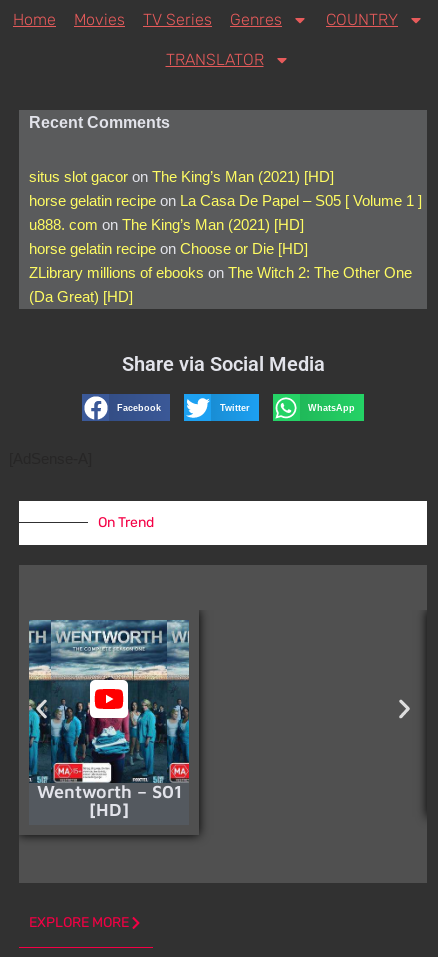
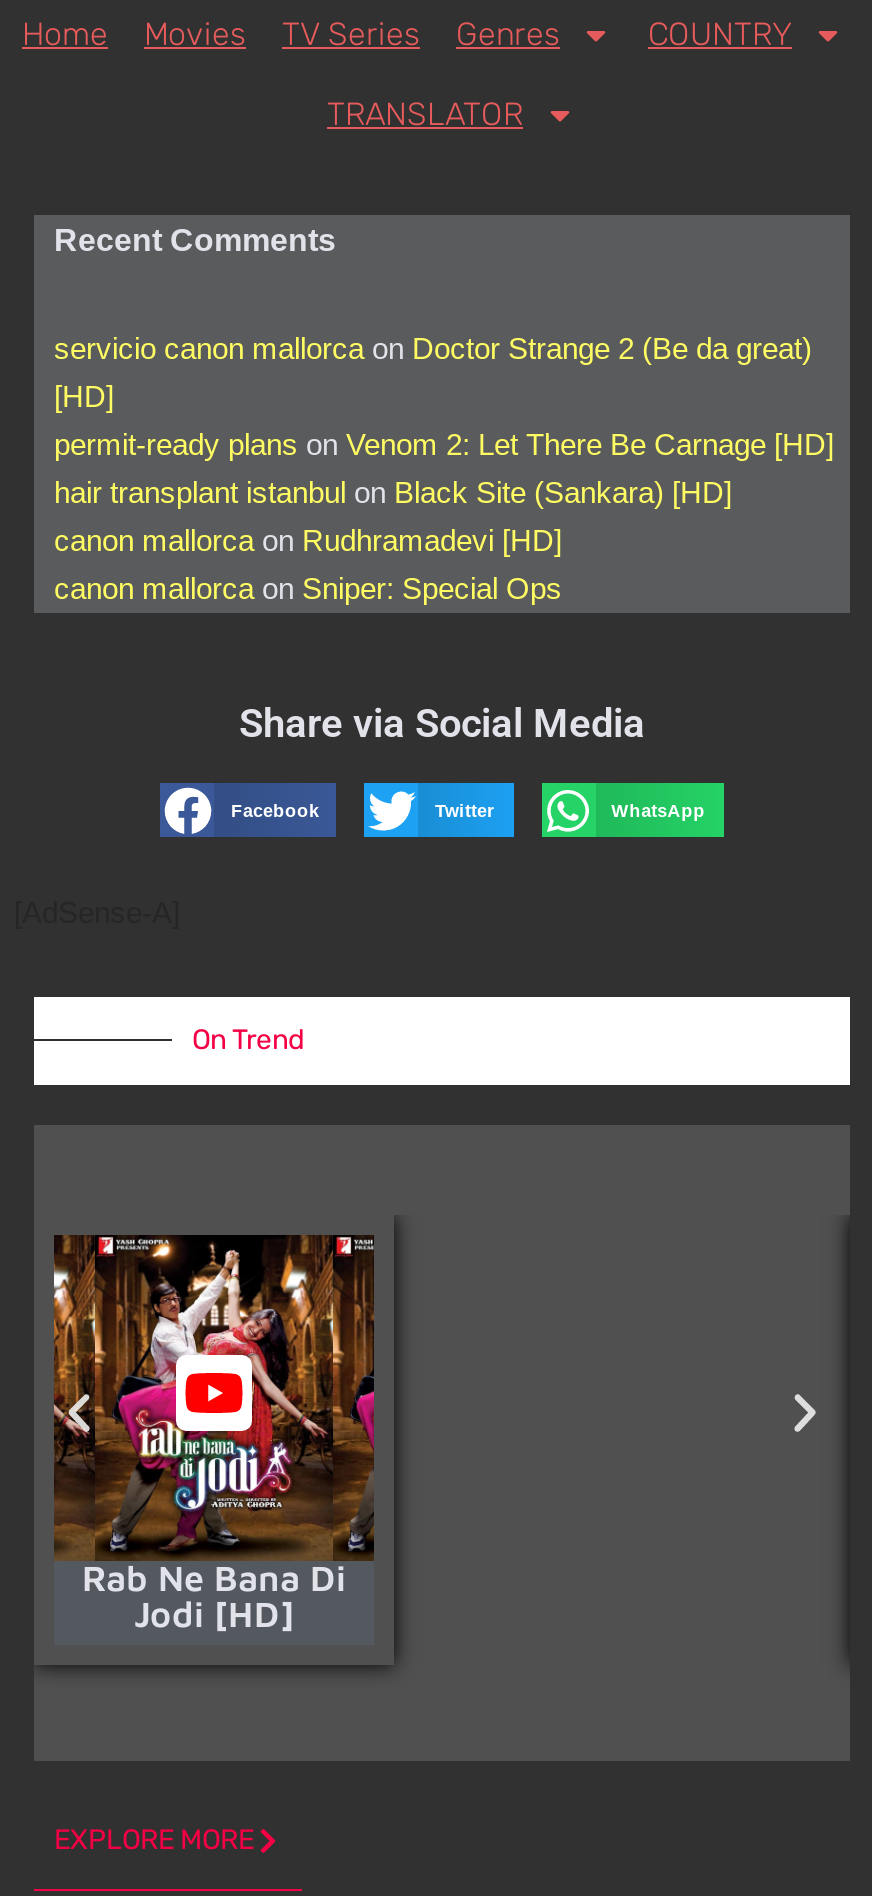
- situs slot gacor on The King’s Man (2021) [HD]
- horse gelatin recipe on La Casa De Papel – S05 [ Volume 1 ]
- u888. com on The King’s Man (2021) [HD]
- horse gelatin recipe on Choose or Die [HD]
- ZLibrary millions of ebooks on The Witch 2: The Other One
- (Da Great) [HD]
+ servicio canon mallorca on Doctor Strange 2 (Be da great)
+ [HD]
+ permit-ready plans on Venom 2: Let There Be Carnage [HD]
+ hair transplant istanbul on Black Site (Sankara) [HD]
+ canon mallorca on Rudhramadevi [HD]
+ canon mallorca on Sniper: Special Ops

- [image]
- Wentworth – S01
- [HD]
+ [image]
+ Rab Ne Bana Di
+ Jodi [HD]
